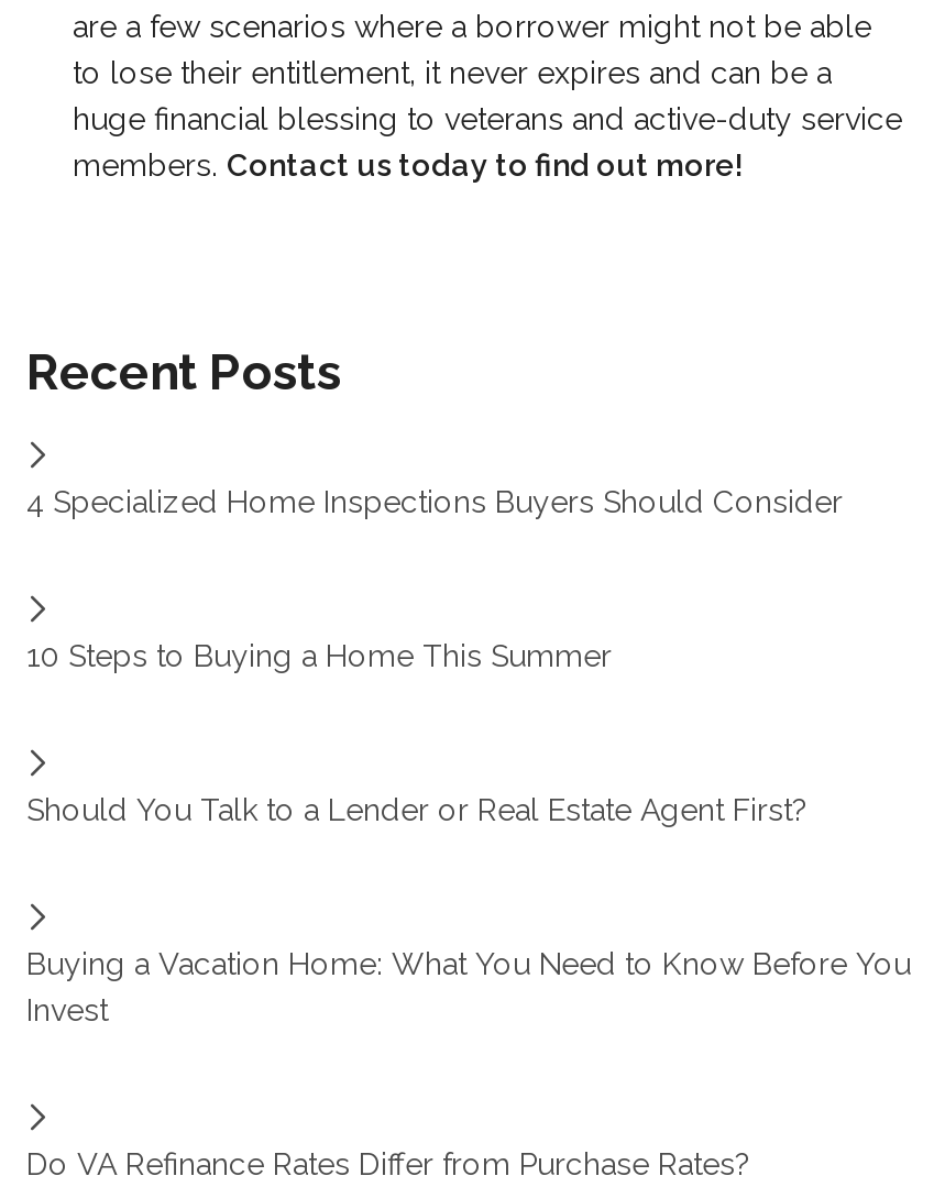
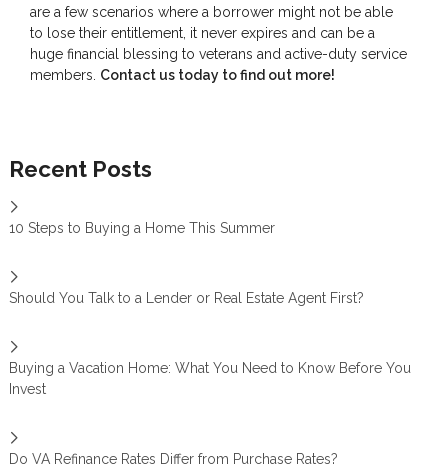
- 4 Specialized Home Inspections Buyers Should Consider
